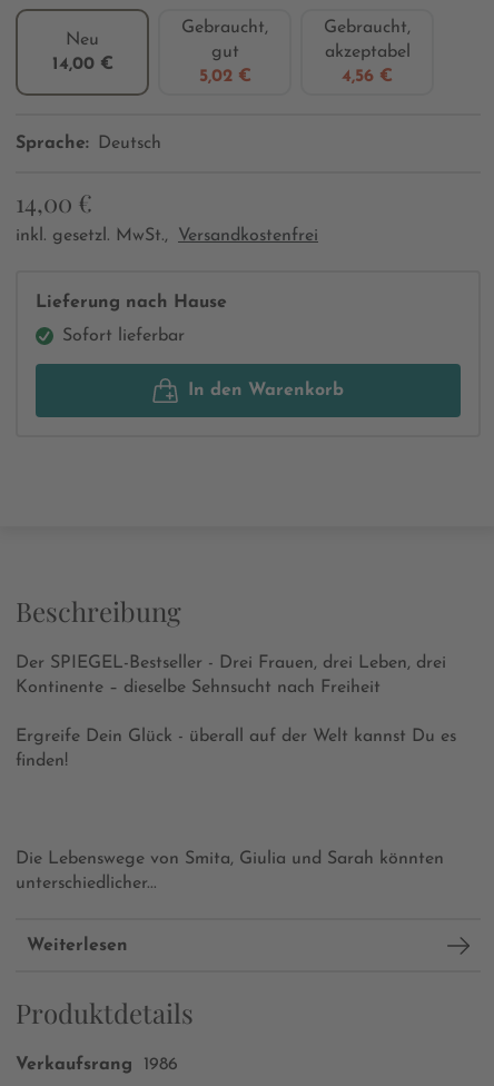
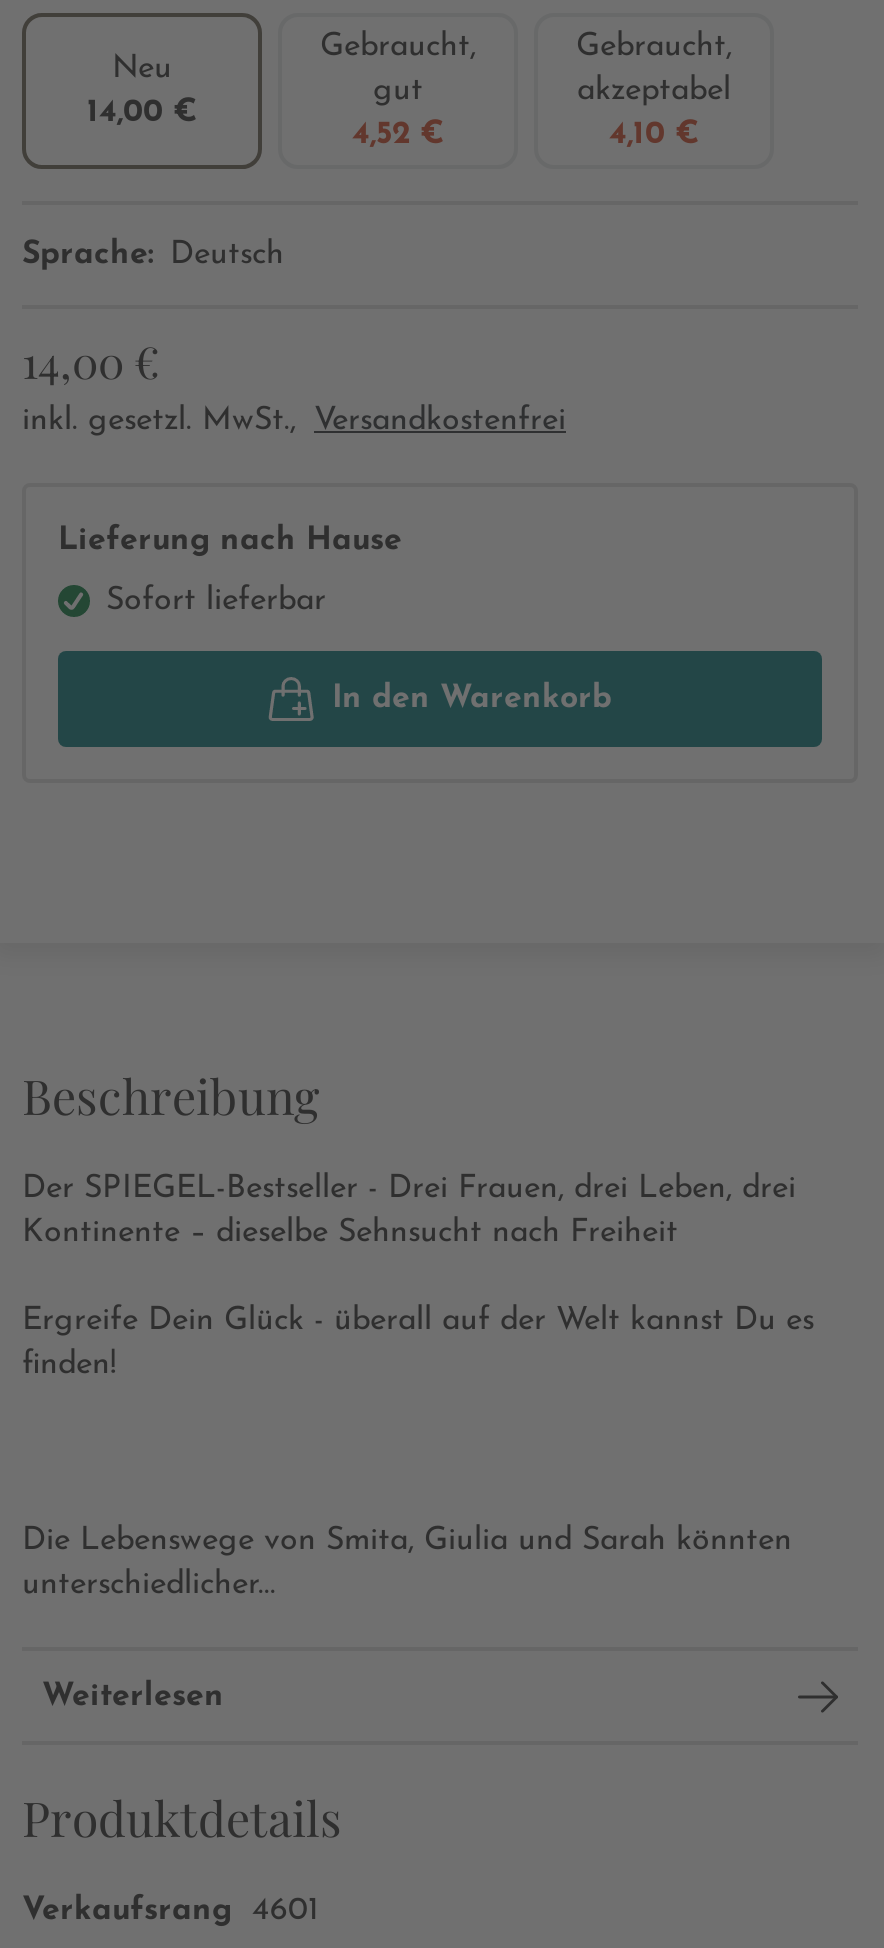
- 5,02 €
+ 4,52 €

- 4,56 €
+ 4,10 €

- Verkaufsrang 1986
+ Verkaufsrang 4601
